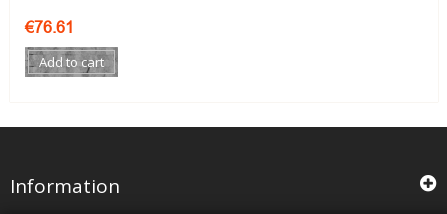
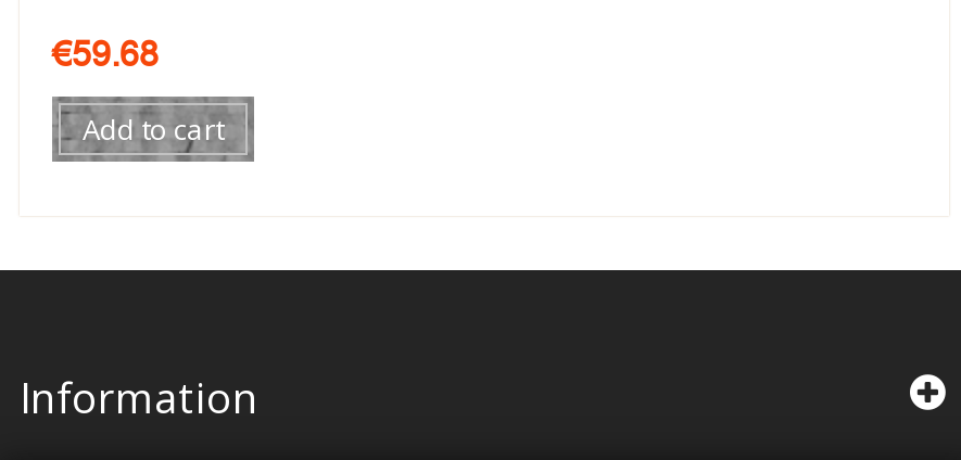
- €76.61
+ €59.68
